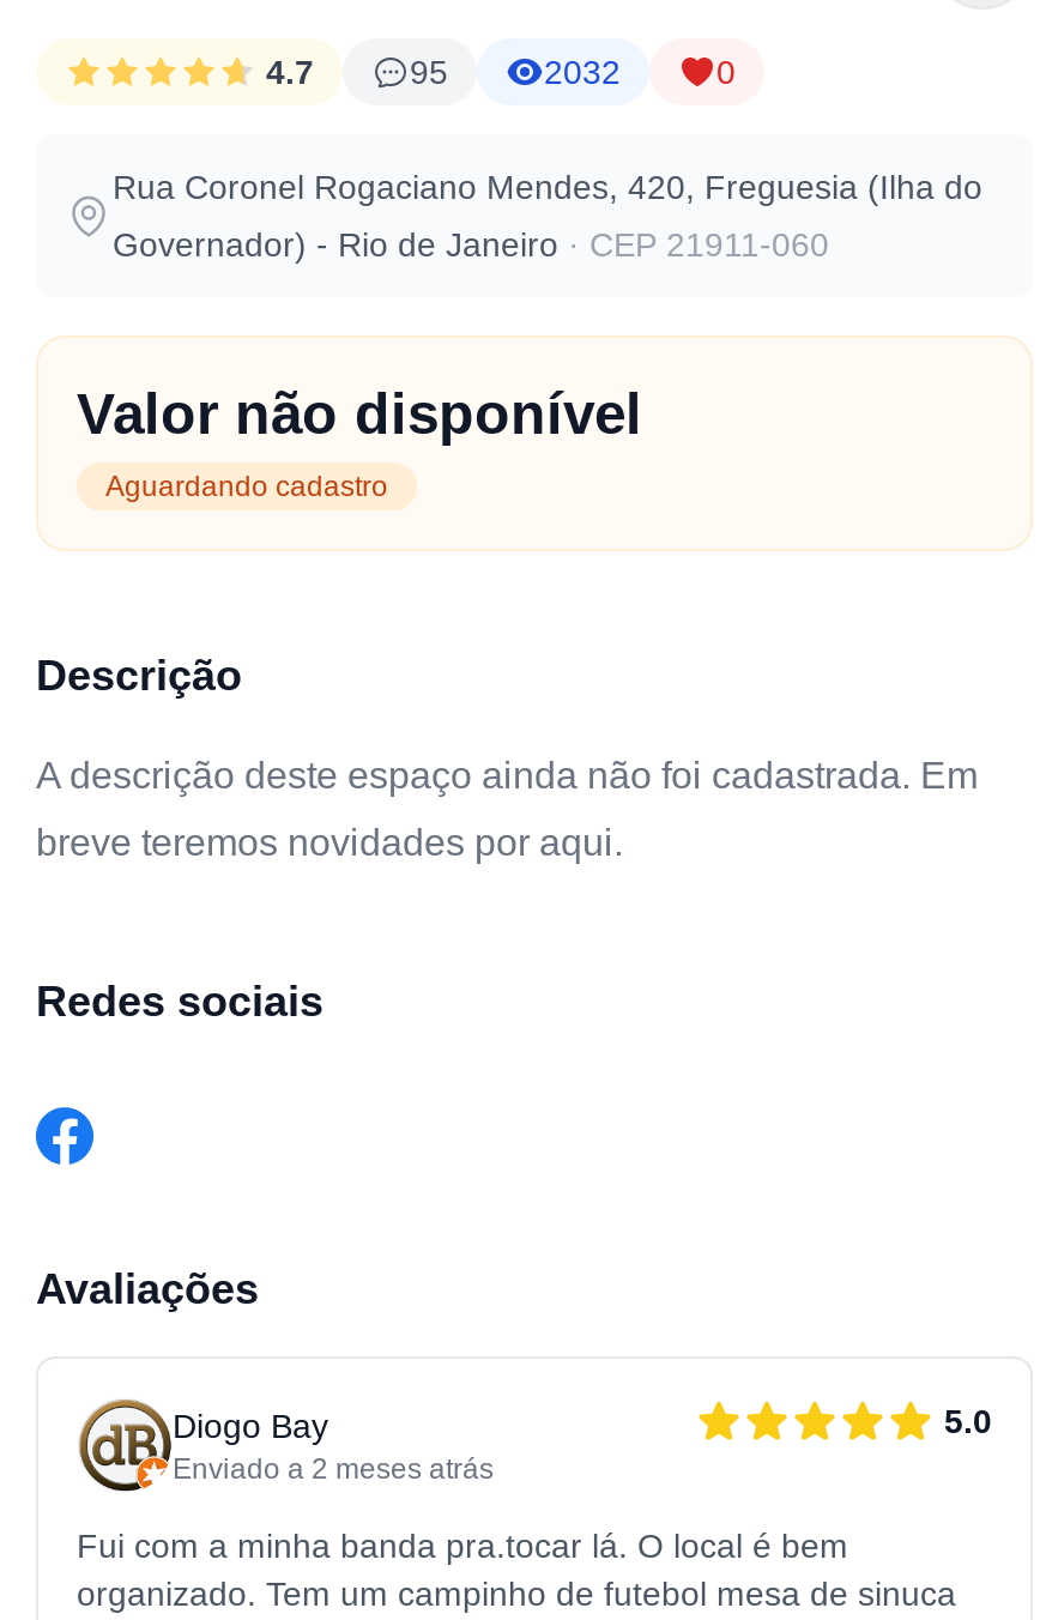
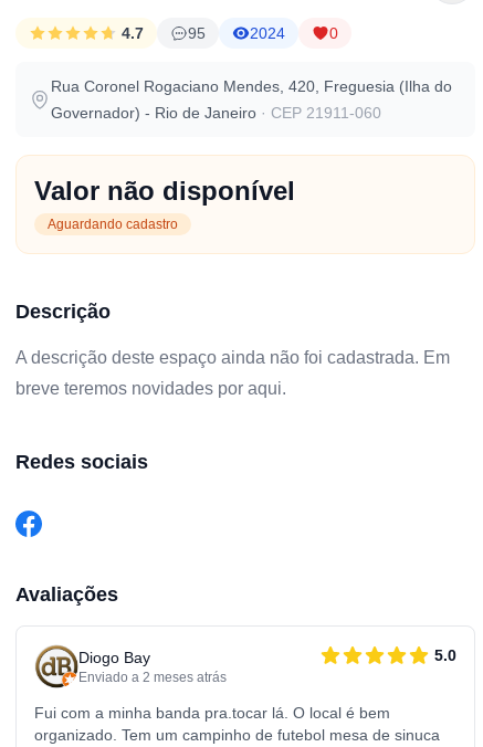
- 2032
+ 2024
